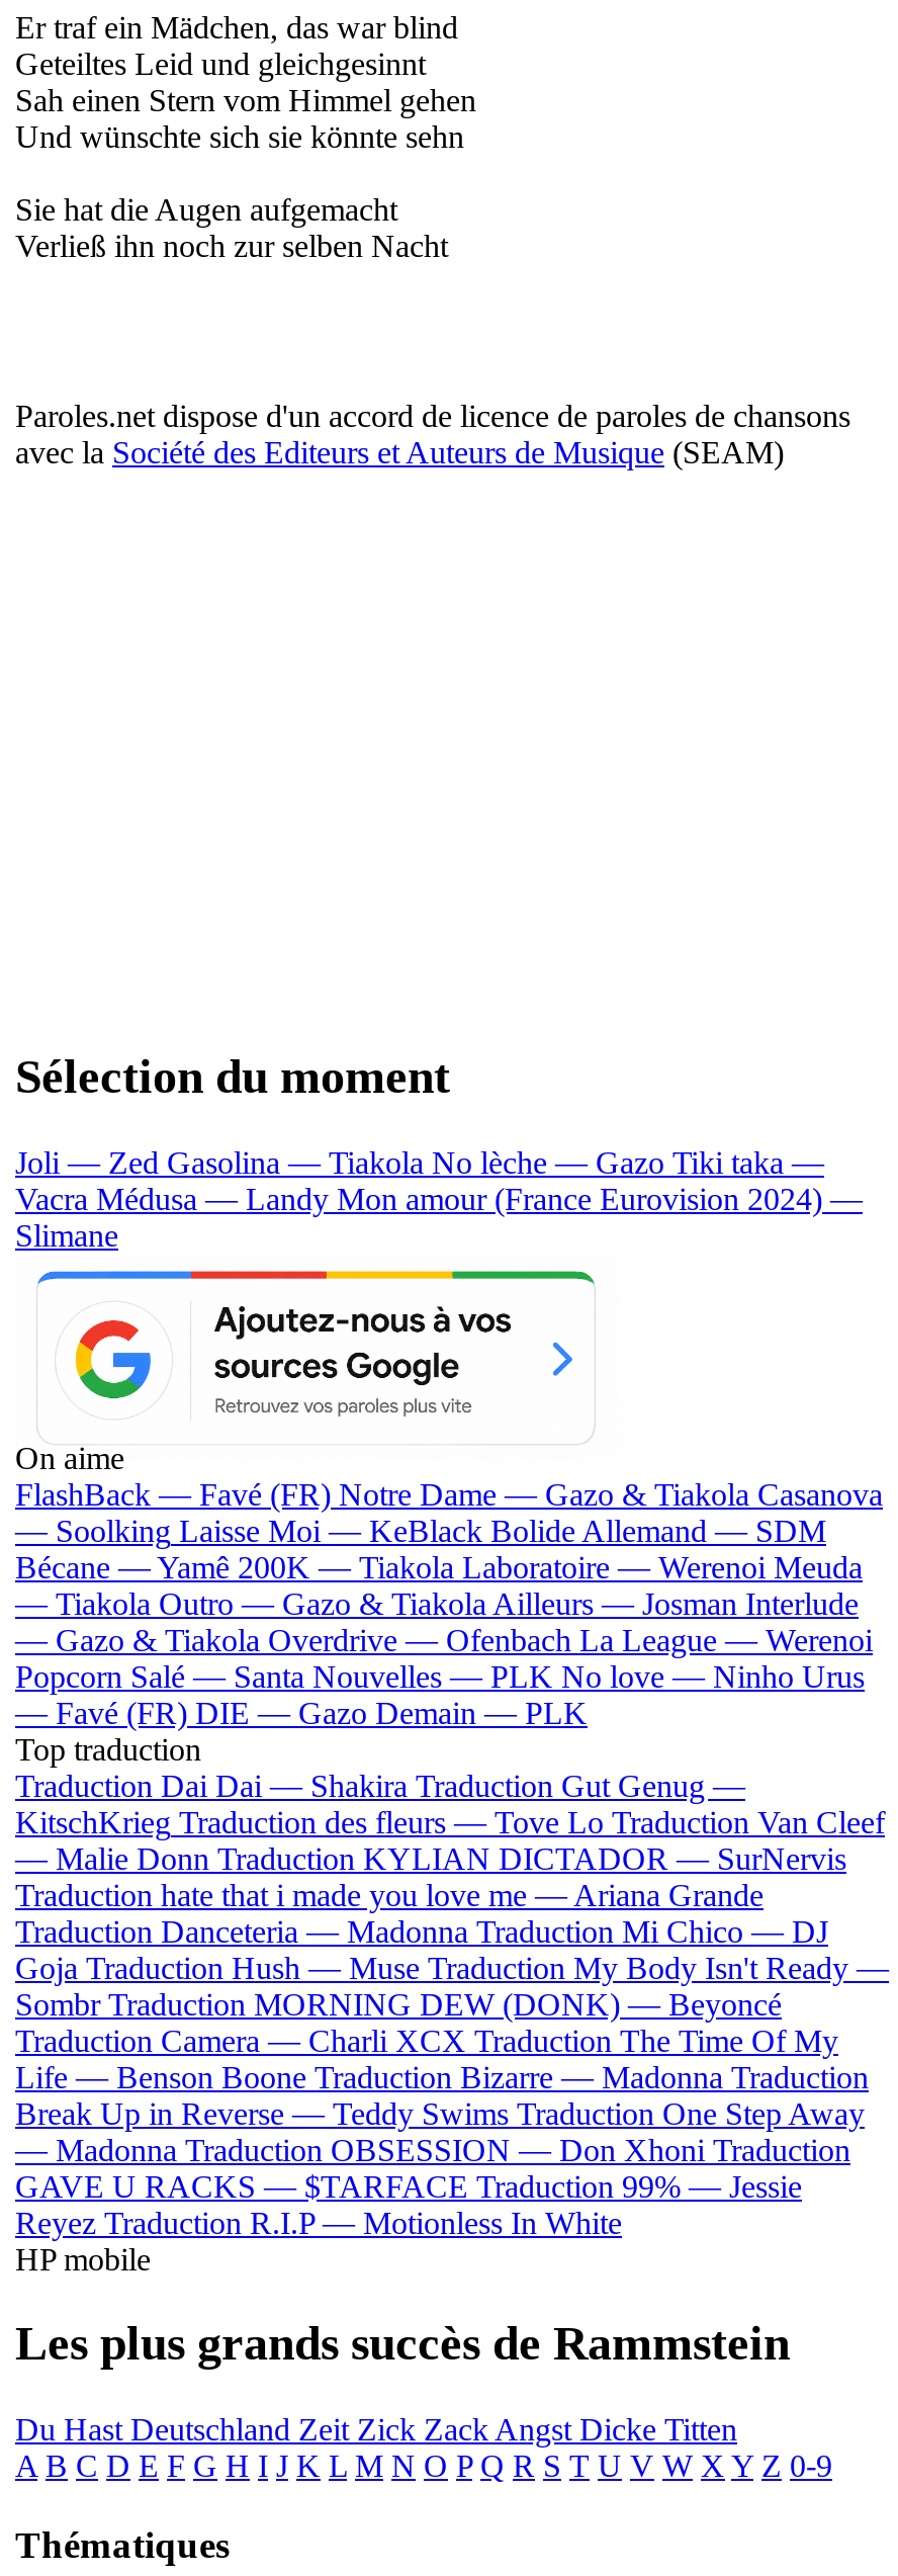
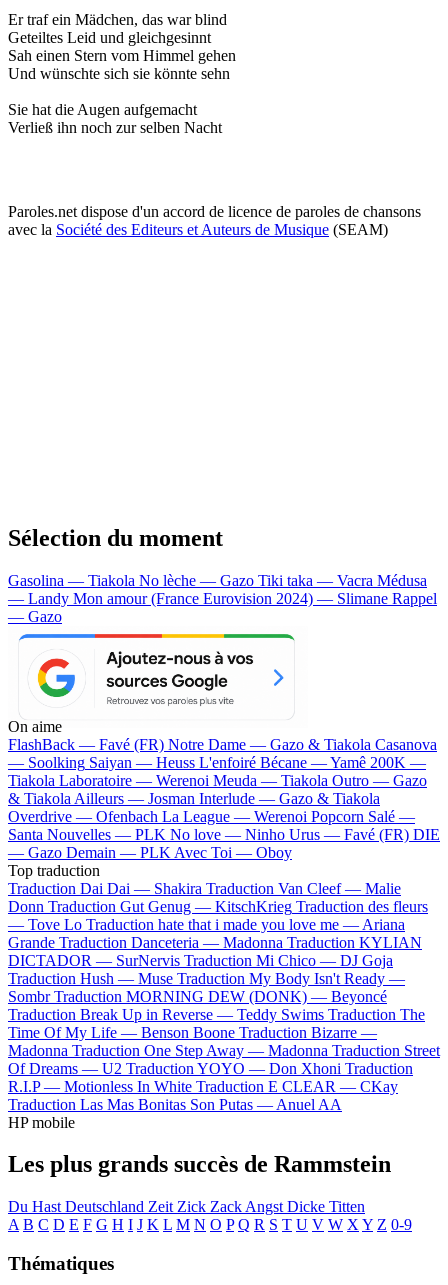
- Joli — Zed Gasolina — Tiakola No lèche — Gazo Tiki taka —
- Vacra Médusa — Landy Mon amour (France Eurovision 2024) —
- Slimane
+ Gasolina — Tiakola No lèche — Gazo Tiki taka — Vacra Médusa
+ — Landy Mon amour (France Eurovision 2024) — Slimane Rappel
+ — Gazo

- — Soolking Laisse Moi — KeBlack Bolide Allemand — SDM
- Bécane — Yamê 200K — Tiakola Laboratoire — Werenoi Meuda
- — Tiakola Outro — Gazo & Tiakola Ailleurs — Josman Interlude
- — Gazo & Tiakola Overdrive — Ofenbach La League — Werenoi
- Popcorn Salé — Santa Nouvelles — PLK No love — Ninho Urus
- —Favé (FR) DIE — Gazo Demain — PLK
+ — Soolking Saiyan — Heuss L'enfoiré Bécane — Yamê 200K —
+ Tiakola Laboratoire — Werenoi Meuda — Tiakola Outro — Gazo
+ & Tiakola Ailleurs — Josman Interlude — Gazo & Tiakola
+ Overdrive — Ofenbach La League — Werenoi Popcorn Salé —
+ Santa Nouvelles — PLK No love — Ninho Urus — Favé (FR) DIE
+ — Gazo Demain — PLK Avec Toi — Oboy

- Traduction Dai Dai — Shakira Traduction Gut Genug —
- KitschKrieg Traduction des fleurs — Tove Lo Traduction Van Cleef
- — Malie Donn Traduction KYLIAN DICTADOR — SurNervis
- Traduction hate that i made you love me — Ariana Grande
- Traduction Danceteria — Madonna Traduction Mi Chico — DJ
- Goja Traduction Hush — Muse Traduction My Body Isn't Ready —
+ Traduction Dai Dai — Shakira Traduction Van Cleef — Malie
+ Donn Traduction Gut Genug — KitschKrieg Traduction des fleurs
+ — Tove Lo Traduction hate that i made you love me — Ariana
+ Grande Traduction Danceteria — Madonna Traduction KYLIAN
+ DICTADOR — SurNervis Traduction Mi Chico — DJ Goja
+ Traduction Hush — Muse Traduction My Body Isn't Ready —

- Traduction Camera — Charli XCX Traduction The Time Of My
- Life — Benson Boone Traduction Bizarre — Madonna Traduction
- Break Up in Reverse — Teddy Swims Traduction One Step Away
- — Madonna Traduction OBSESSION — Don Xhoni Traduction
- GAVE U RACKS — $TARFACE Traduction 99% — Jessie
- Reyez Traduction R.I.P — Motionless In White
+ Traduction Break Up in Reverse — Teddy Swims Traduction The
+ Time Of My Life — Benson Boone Traduction Bizarre —
+ Madonna Traduction One Step Away — Madonna Traduction Street
+ Of Dreams — U2 Traduction YOYO — Don Xhoni Traduction
+ R.I.P — Motionless In White Traduction E CLEAR — CKay
+ Traduction Las Mas Bonitas Son Putas — Anuel AA
